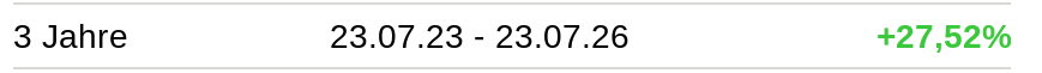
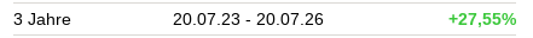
- 23.07.23 - 23.07.26
+ 20.07.23 - 20.07.26

- +27,52%
+ +27,55%
